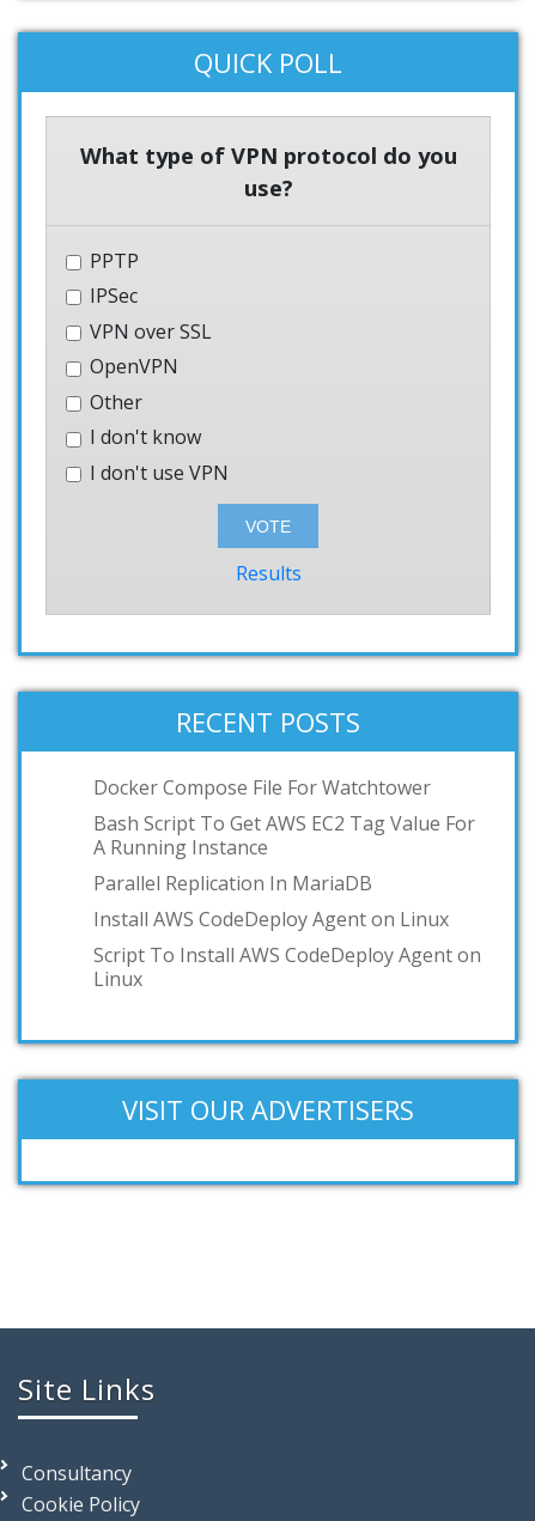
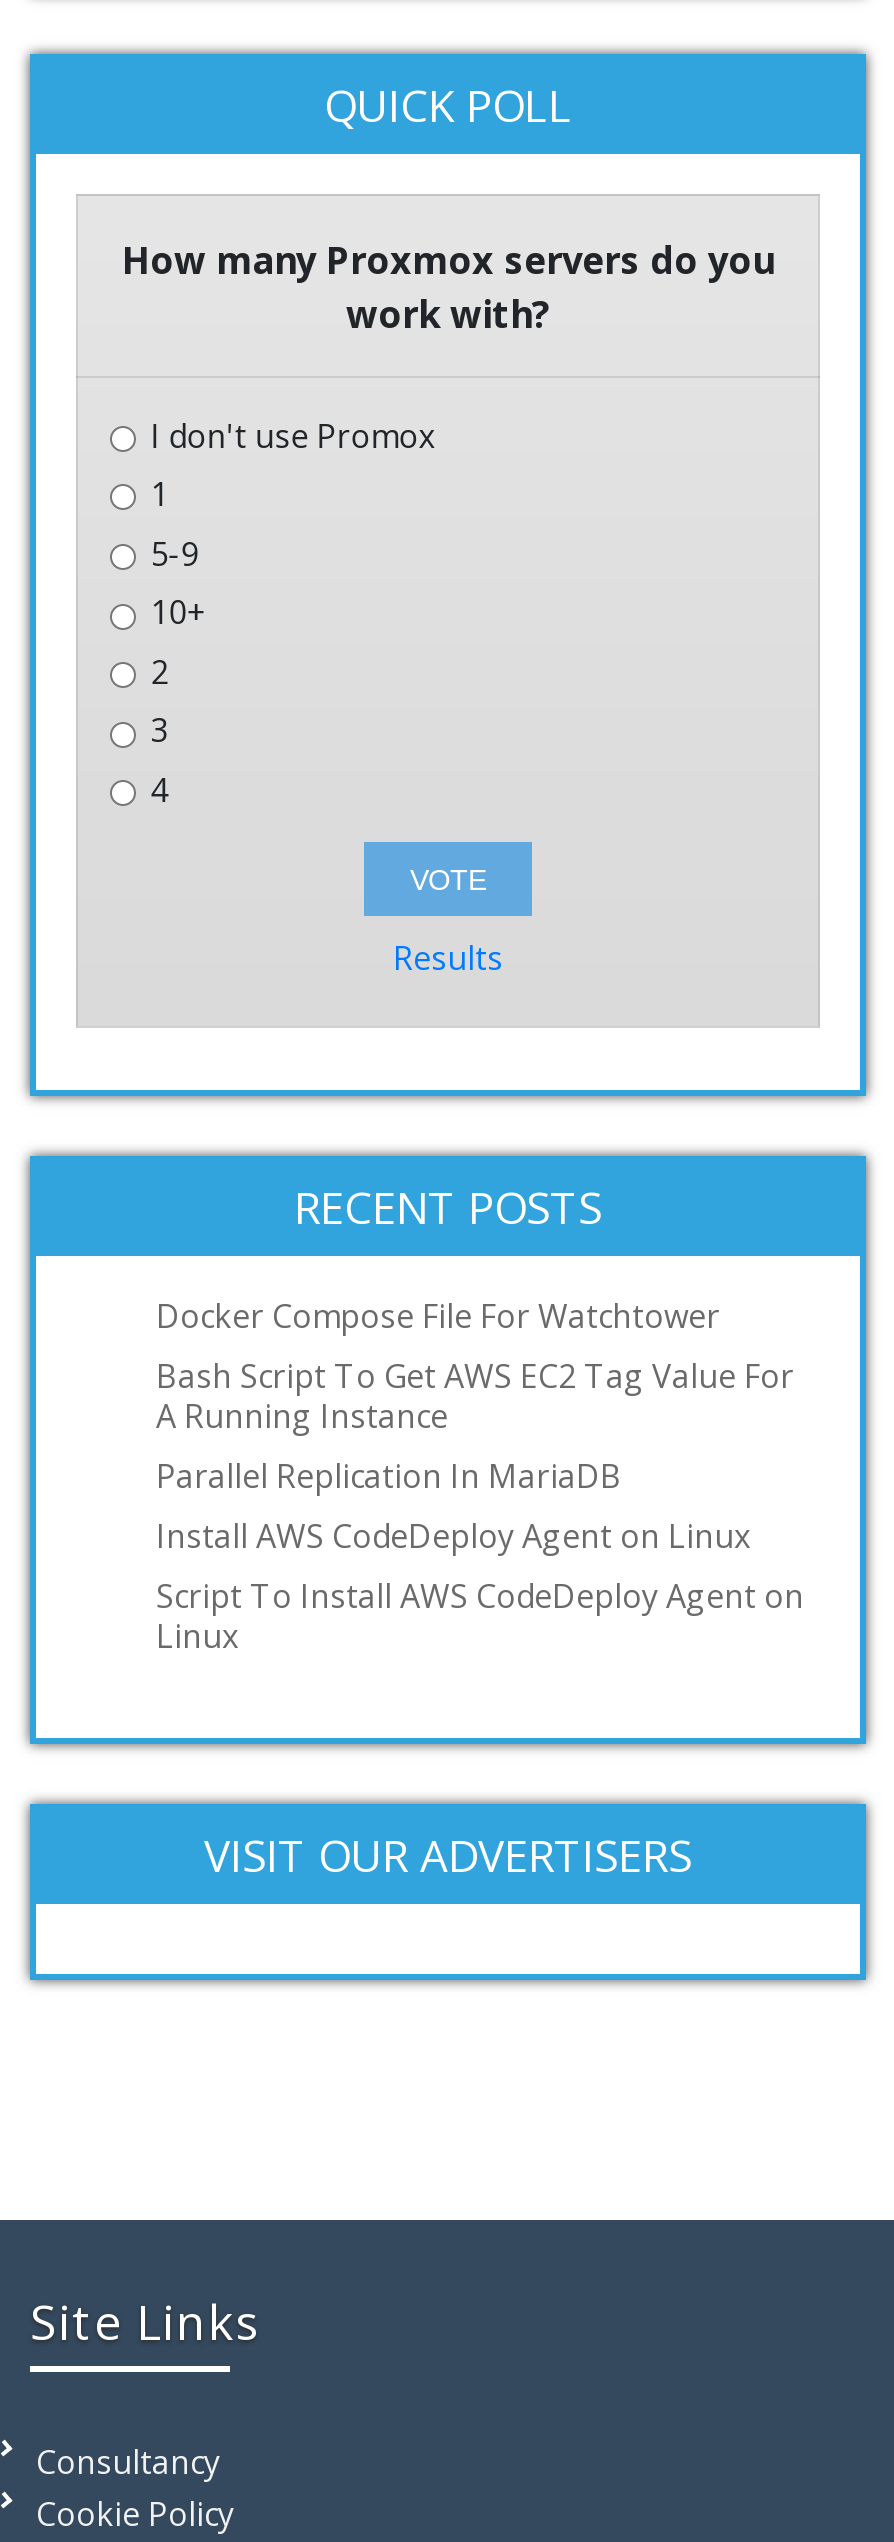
- What type of VPN protocol do you
- use?
+ How many Proxmox servers do you
+ work with?

- PPTP
- IPSec
- VPN over SSL
- OpenVPN
- Other
- I don't know
- I don't use VPN
+ I don't use Promox
+ 1
+ 5-9
+ 10+
+ 2
+ 3
+ 4
